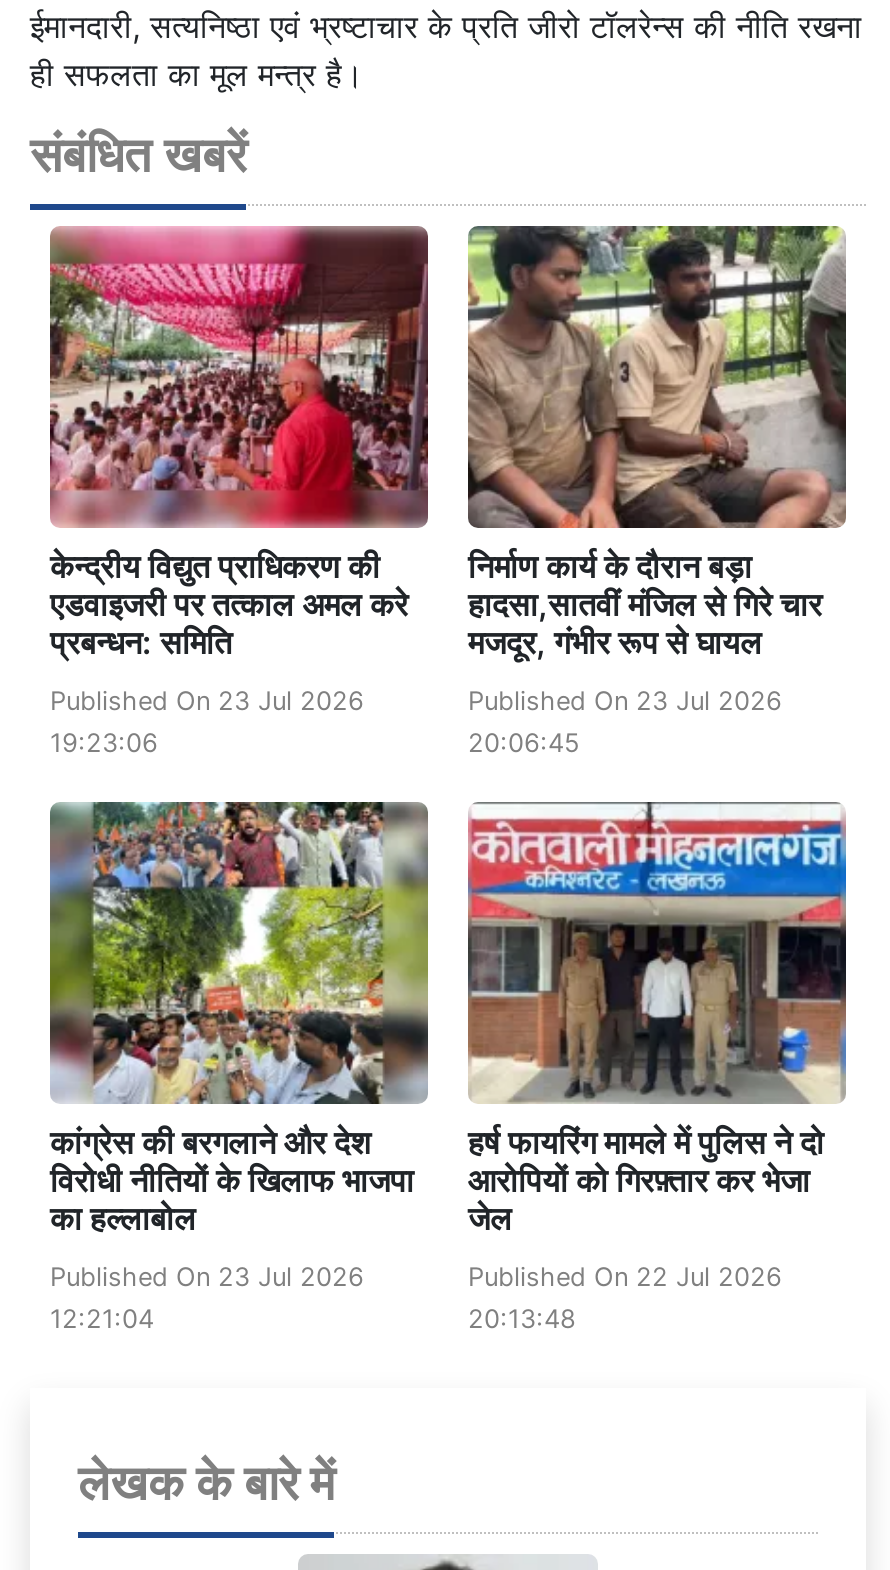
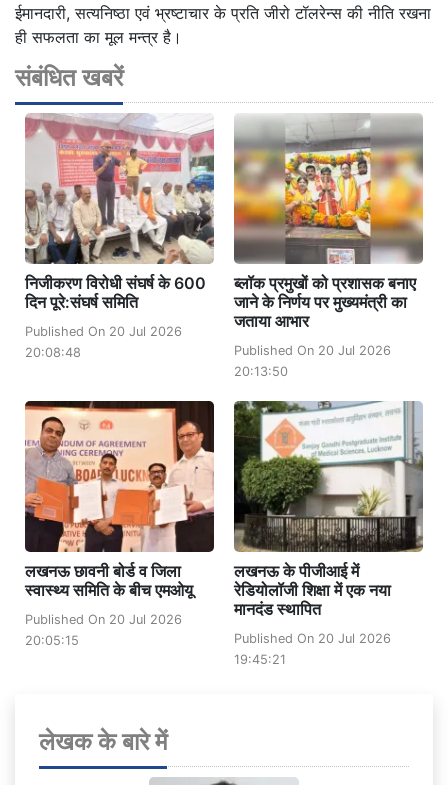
- [image]
- केन्द्रीय विद्युत प्राधिकरण की
- एडवाइजरी पर तत्काल अमल करे
- प्रबन्धन: समिति
+ [image]
+ निजीकरण विरोधी संघर्ष के 600
+ दिन पूरे:संघर्ष समिति

- [image]
- निर्माण कार्य के दौरान बड़ा
- हादसा,सातवीं मंजिल से गिरे चार
- मजदूर, गंभीर रूप से घायल
+ [image]
+ ब्लॉक प्रमुखों को प्रशासक बनाए
+ जाने के निर्णय पर मुख्यमंत्री का
+ जताया आभार

- Published On 23 Jul 2026
- 19:23:06
+ Published On 20 Jul 2026
+ 20:08:48

- Published On 23 Jul 2026
- 20:06:45
+ Published On 20 Jul 2026
+ 20:13:50

- [image]
- कांग्रेस की बरगलाने और देश
- विरोधी नीतियों के खिलाफ भाजपा
- का हल्लाबोल
+ [image]
+ लखनऊ छावनी बोर्ड व जिला
+ स्वास्थ्य समिति के बीच एमओयू

- [image]
- हर्ष फायरिंग मामले में पुलिस ने दो
- आरोपियों को गिरफ़्तार कर भेजा
- जेल
+ [image]
+ लखनऊ के पीजीआई में
+ रेडियोलॉजी शिक्षा में एक नया
+ मानदंड स्थापित

- Published On 23 Jul 2026
- 12:21:04
+ Published On 20 Jul 2026
+ 20:05:15

- Published On 22 Jul 2026
- 20:13:48
+ Published On 20 Jul 2026
+ 19:45:21
